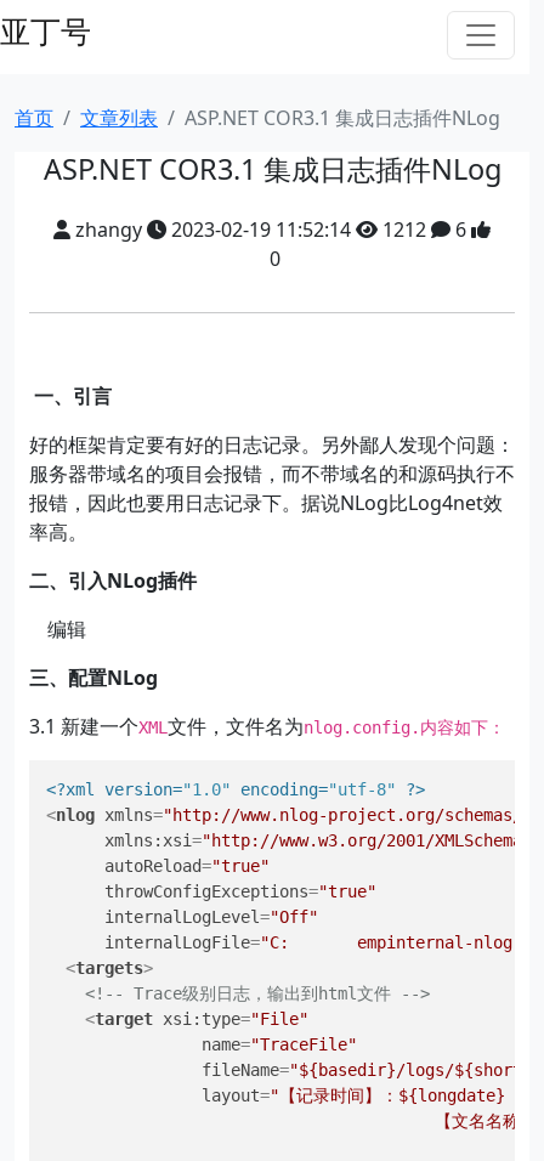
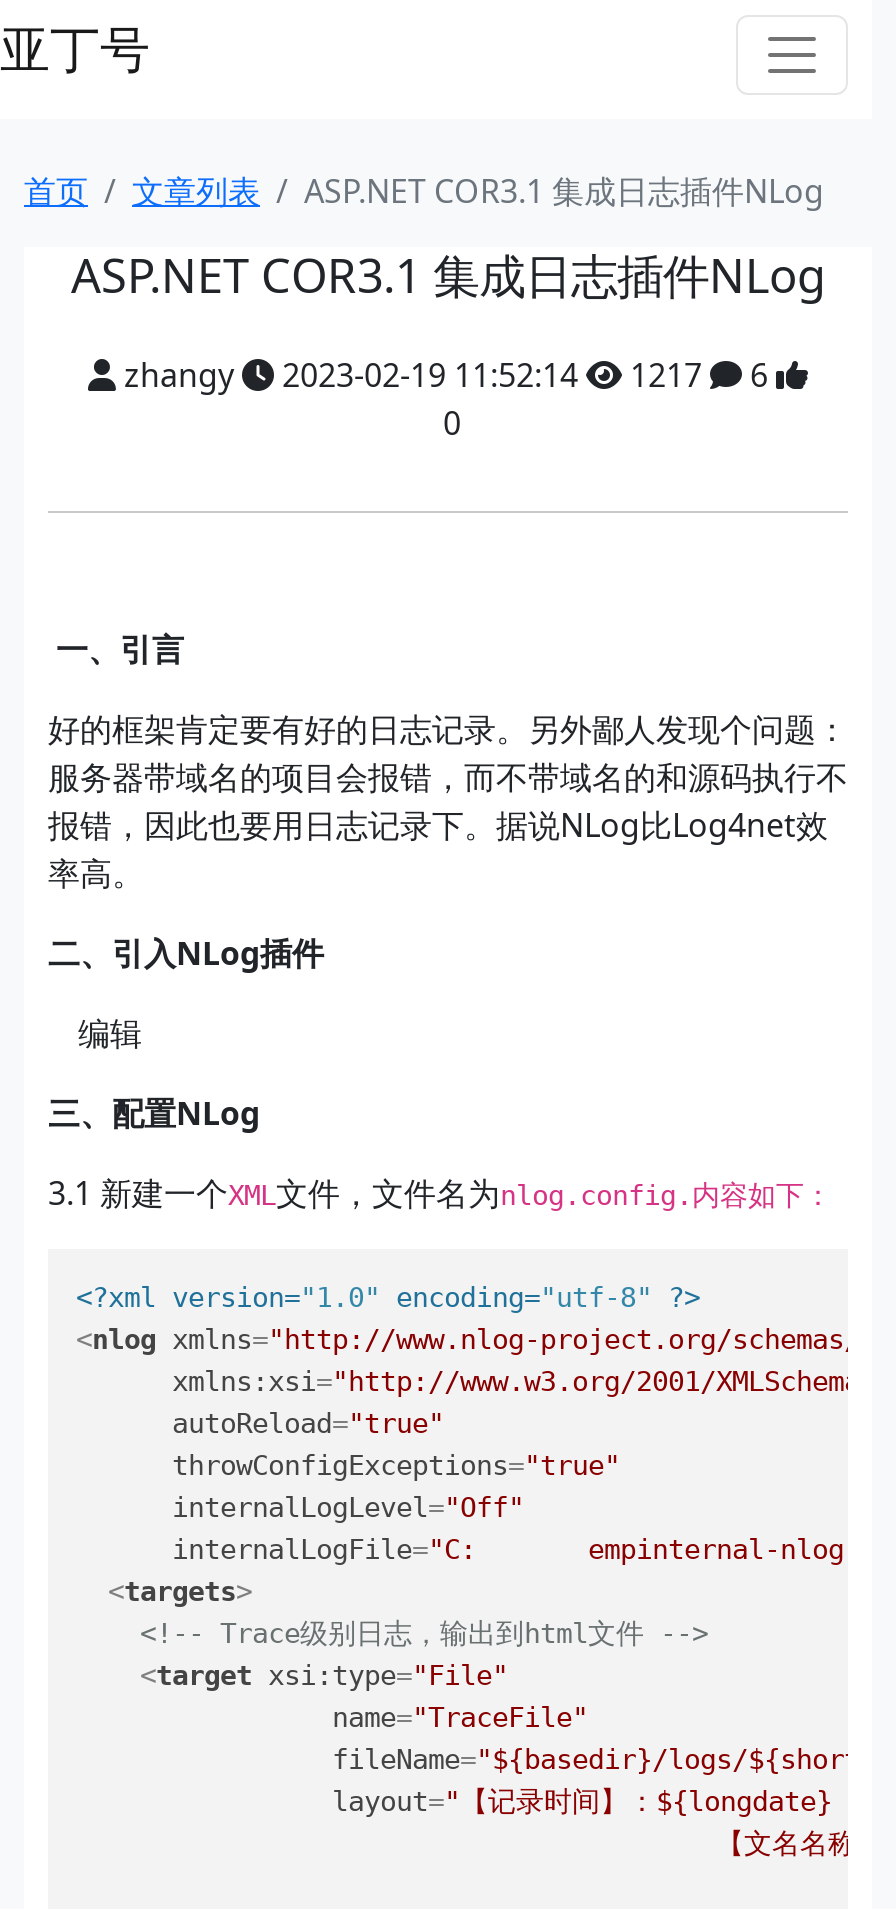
- zhangy 2023-02-19 11:52:14 1212 6
+ zhangy 2023-02-19 11:52:14 1217 6
